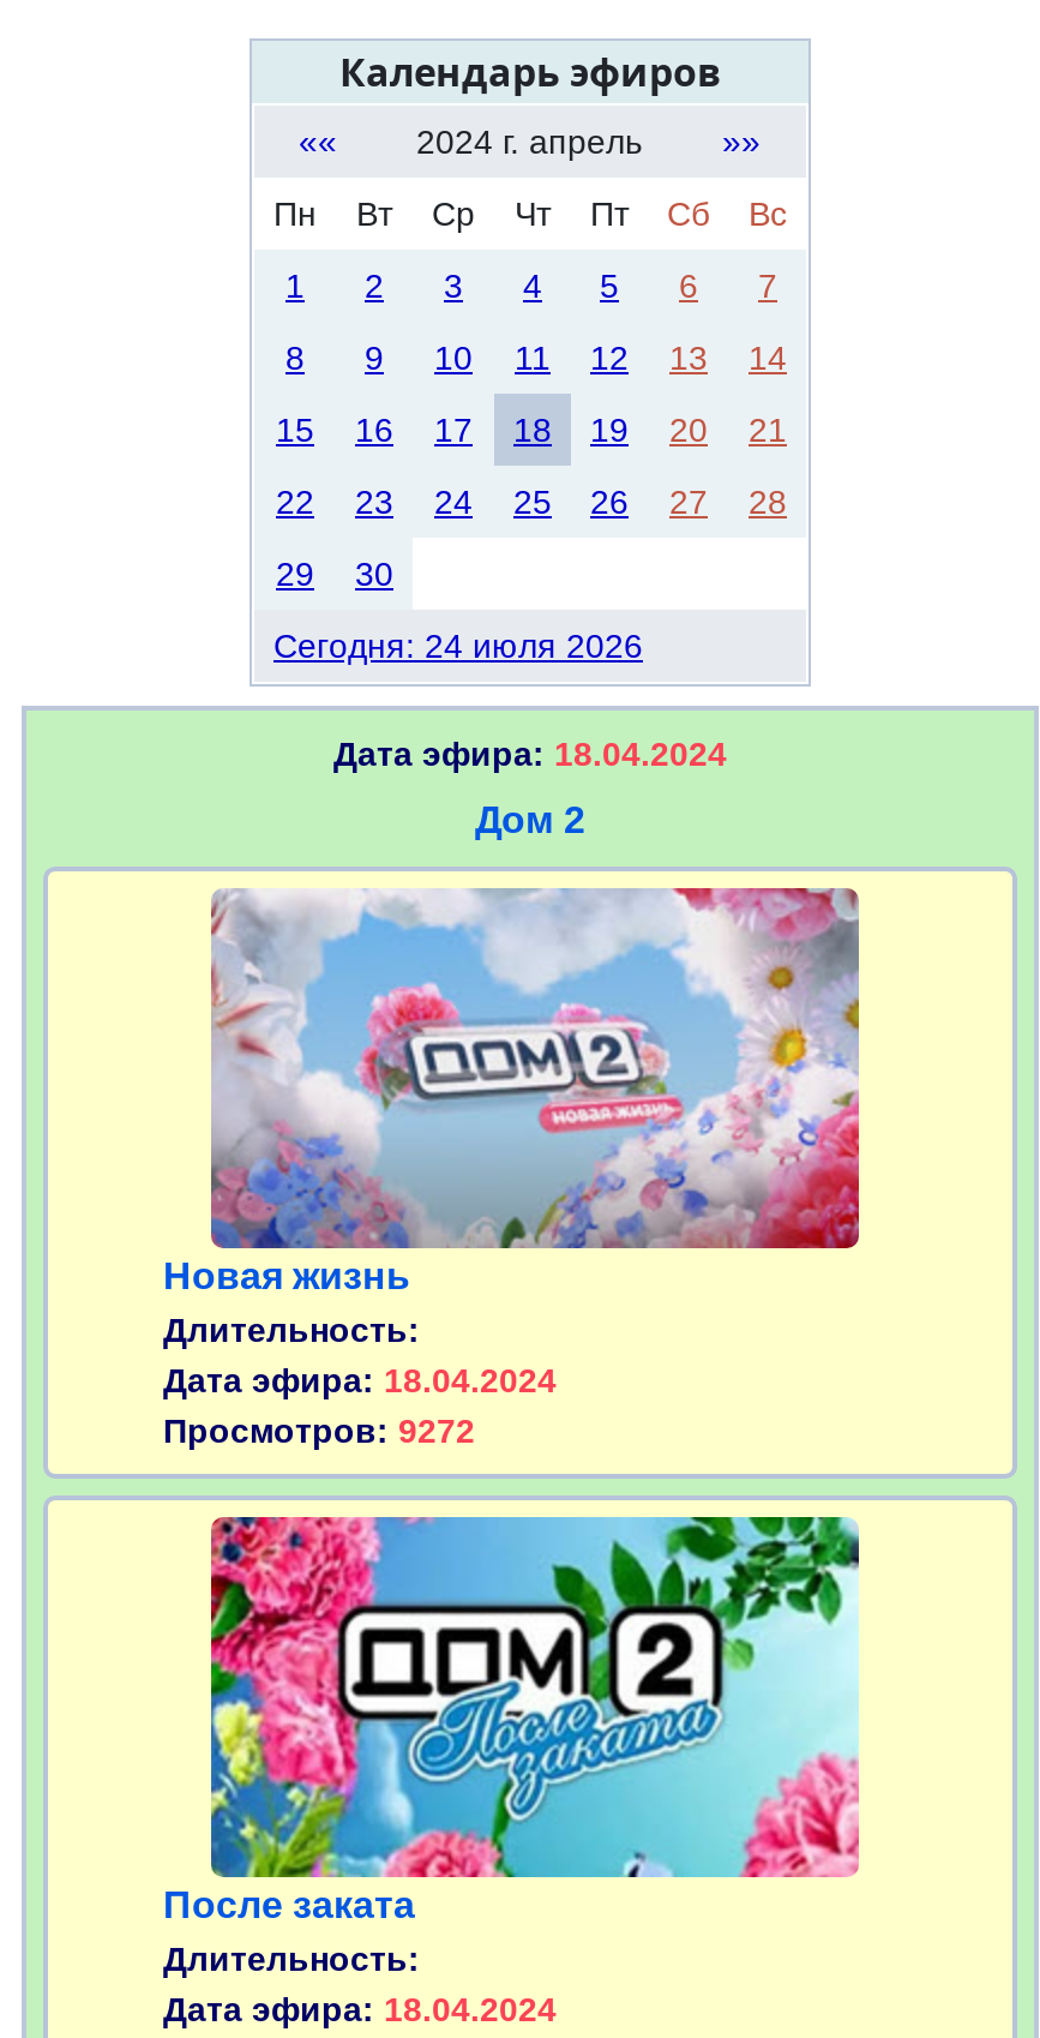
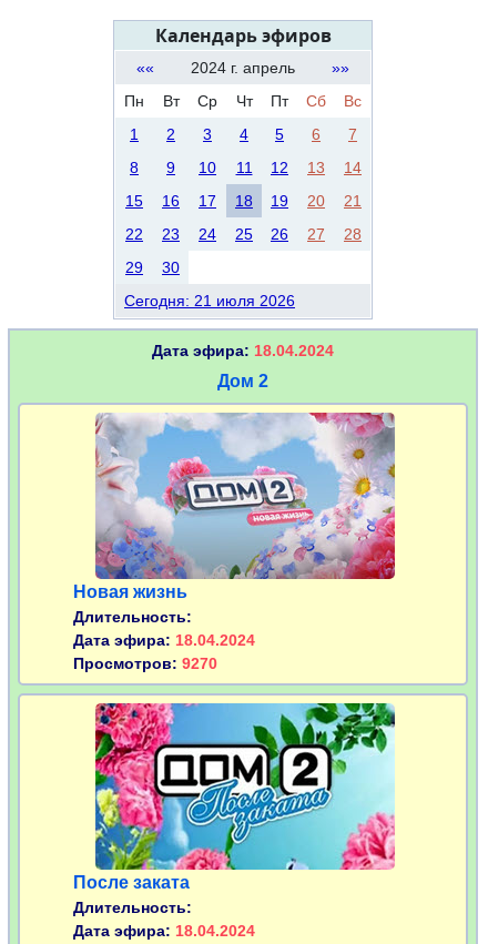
- Сегодня: 24 июля 2026
+ Сегодня: 21 июля 2026

- Просмотров: 9272
+ Просмотров: 9270
